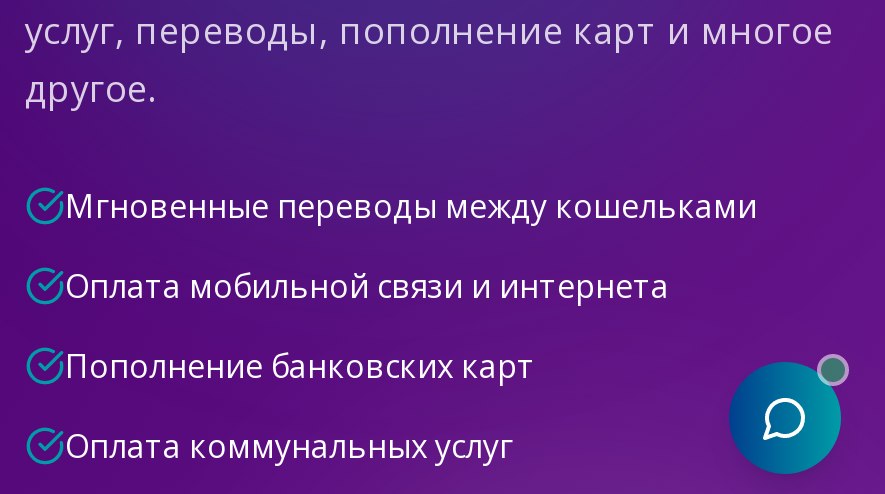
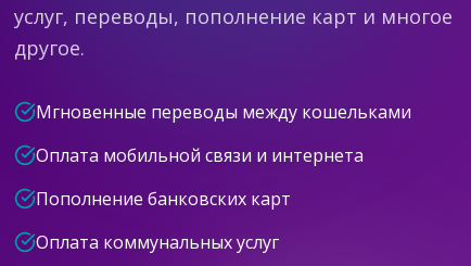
- [image]
